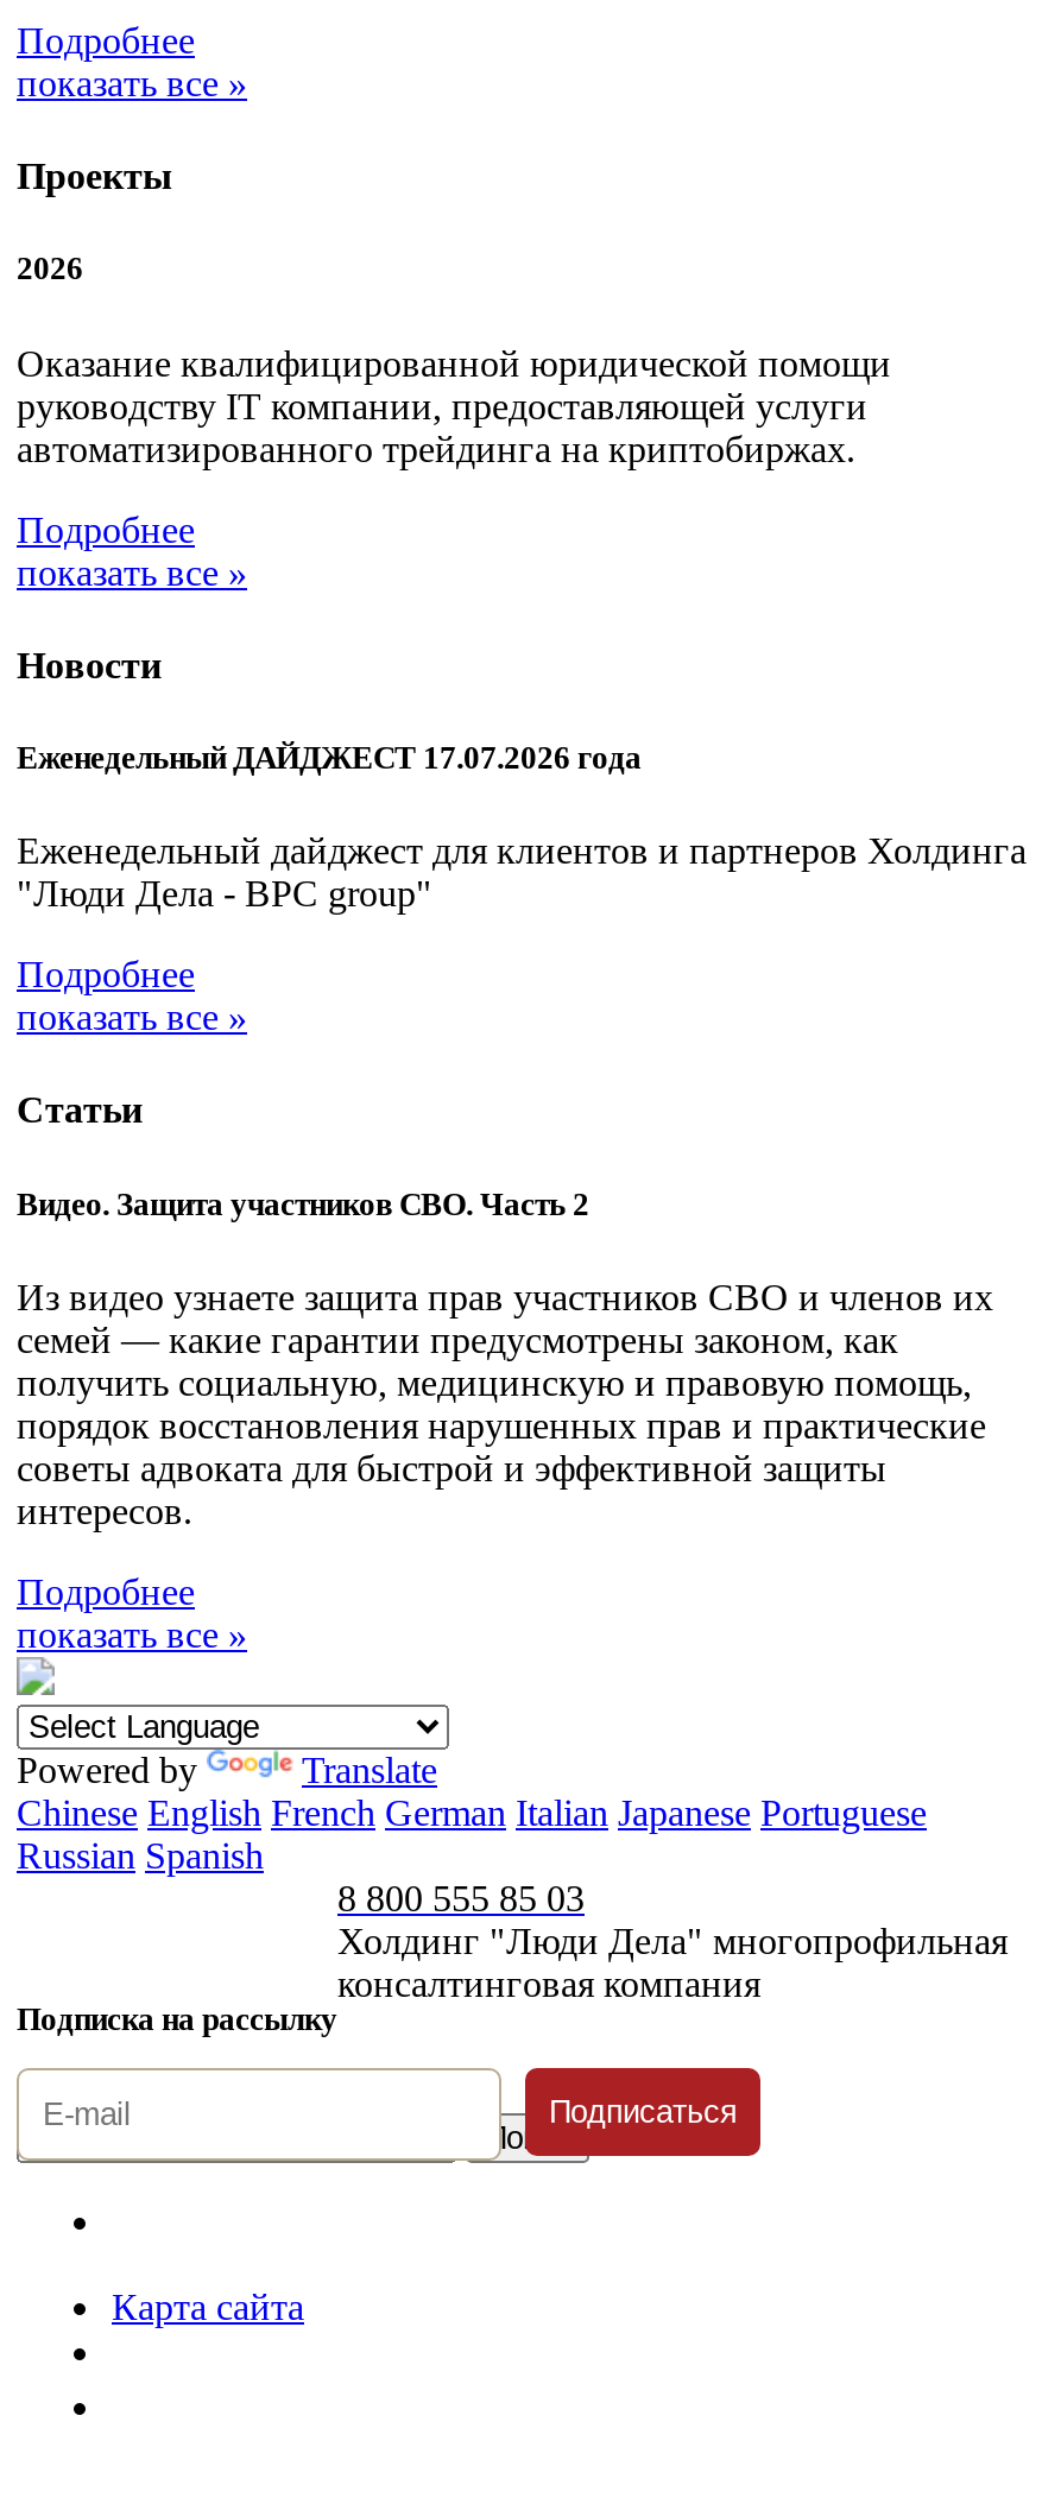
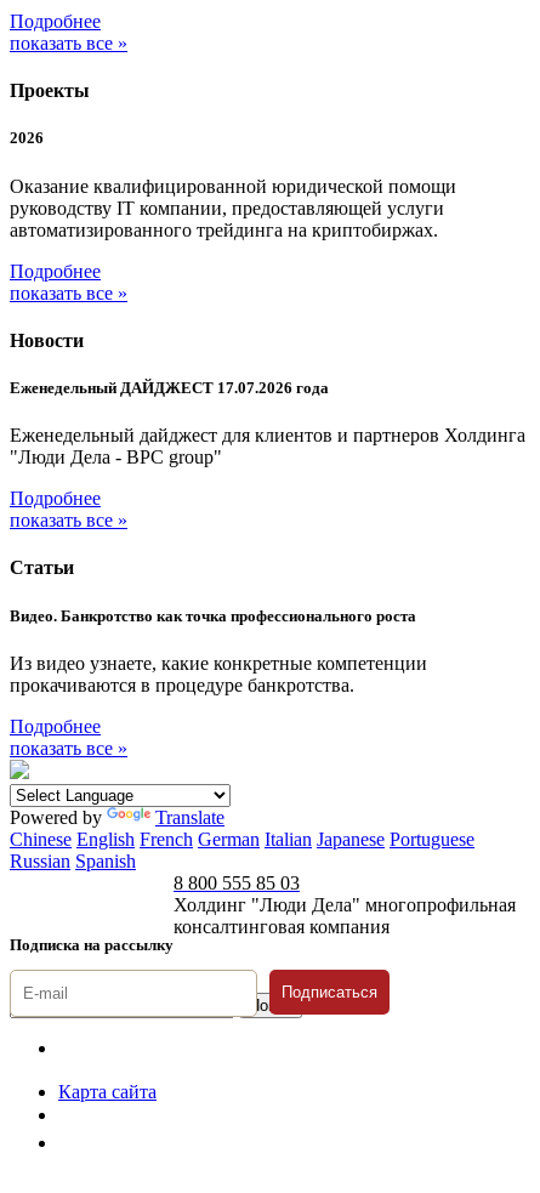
- Видео. Защита участников СВО. Часть 2
+ Видео. Банкротство как точка профессионального роста

- Из видео узнаете защита прав участников СВО и членов их
- семей — какие гарантии предусмотрены законом, как
- получить социальную, медицинскую и правовую помощь,
- порядок восстановления нарушенных прав и практические
- советы адвоката для быстрой и эффективной защиты
- интересов.
+ Из видео узнаете, какие конкретные компетенции
+ прокачиваются в процедуре банкротства.
